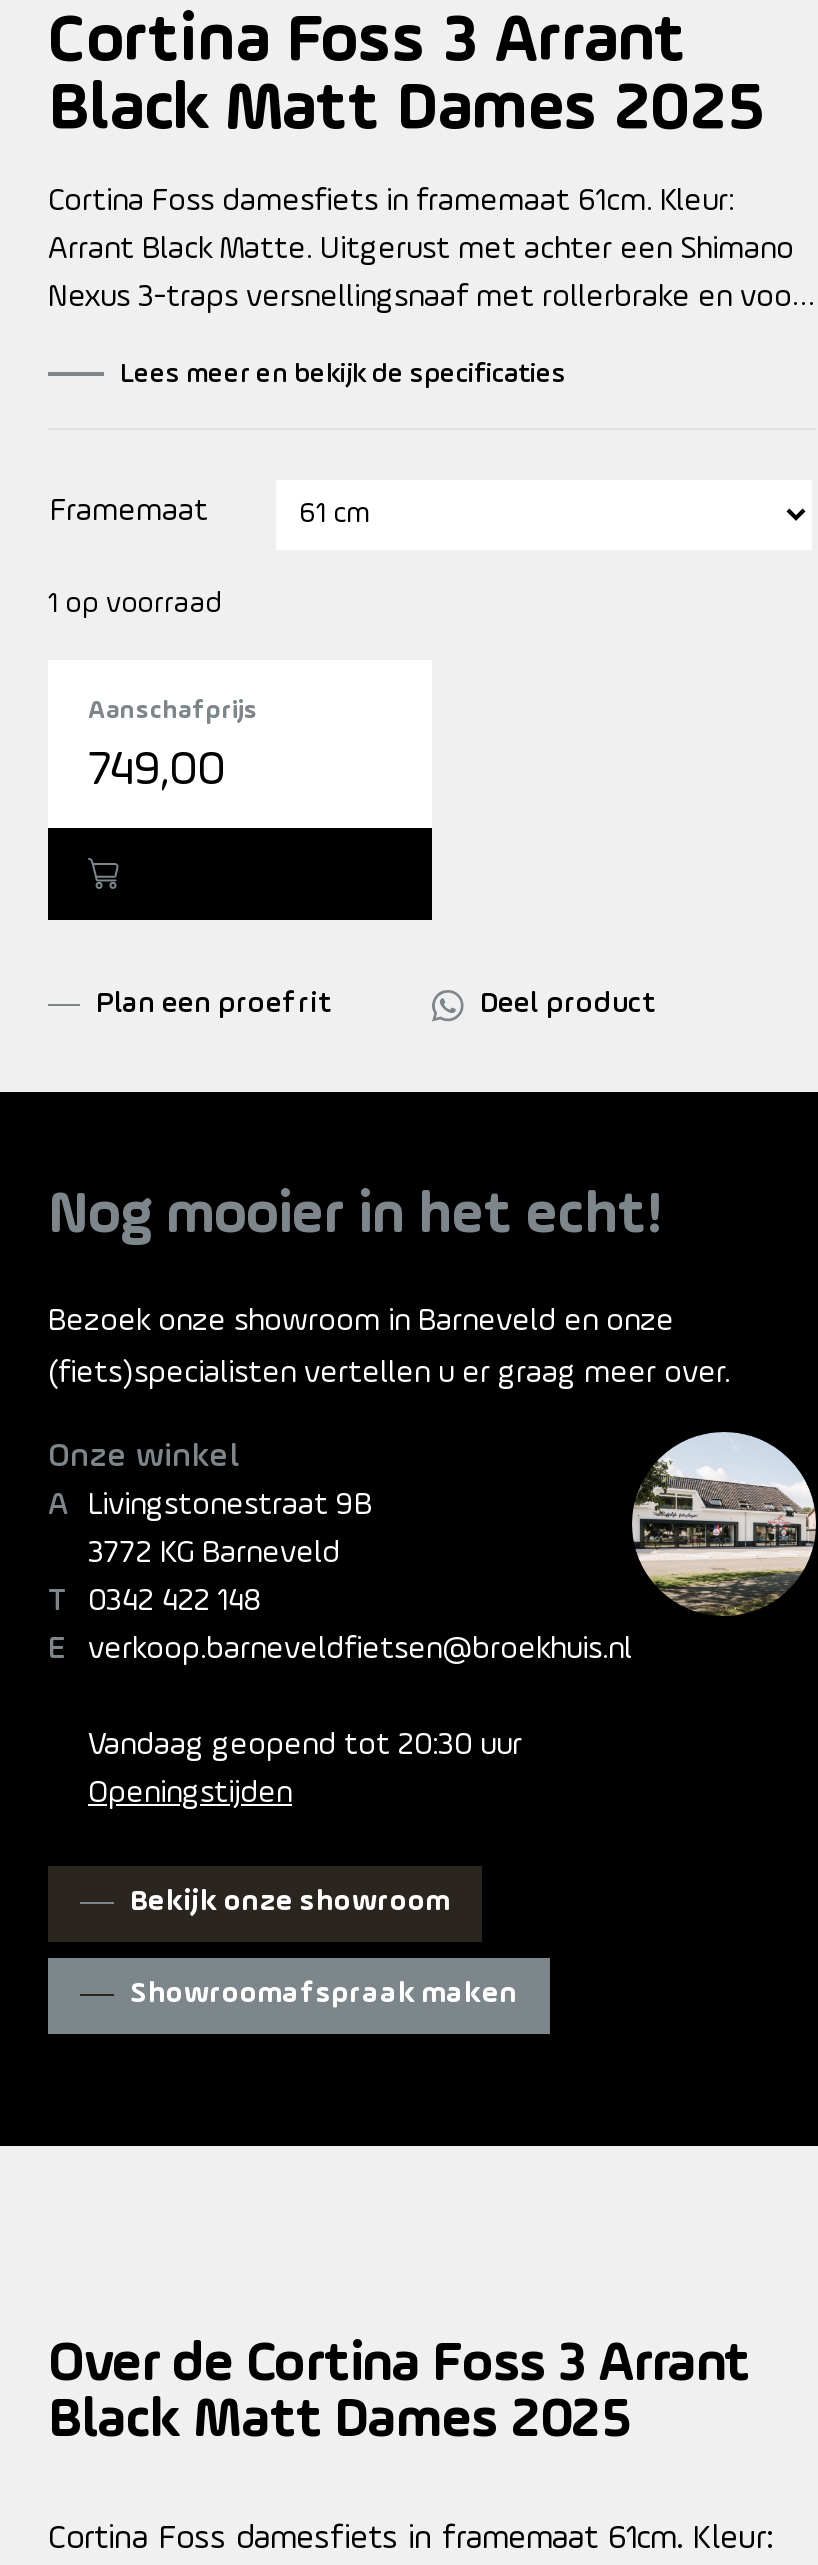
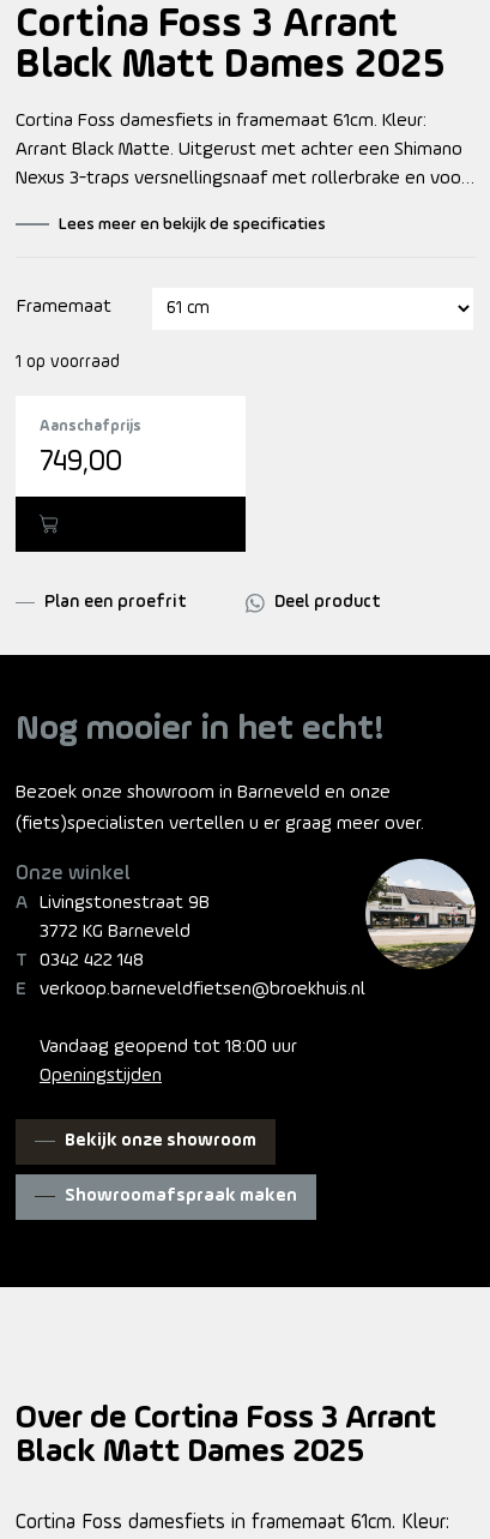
- Vandaag geopend tot 20:30 uur
+ Vandaag geopend tot 18:00 uur
